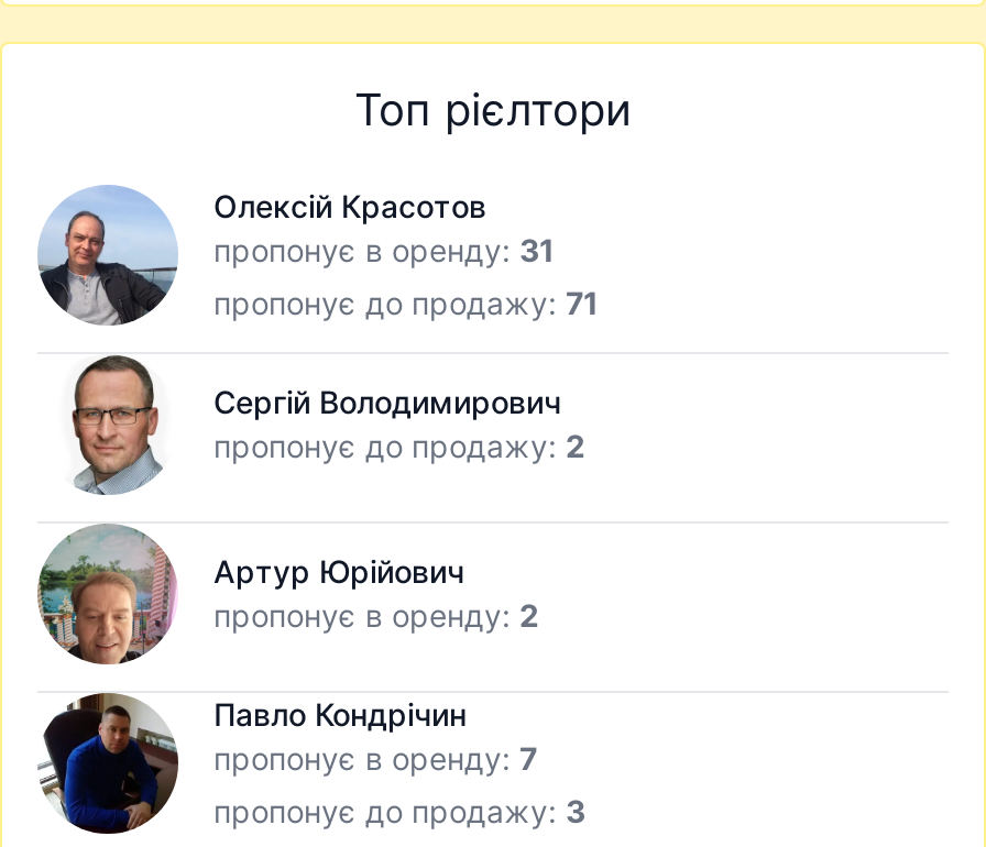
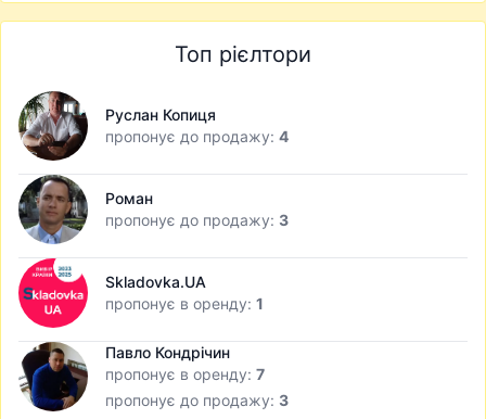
- [image]
- Олексій Красотов
- пропонує в оренду: 31
- пропонує до продажу: 71
+ [image]
+ Руслан Копиця
+ пропонує до продажу: 4

- [image]
- Сергій Володимирович
- пропонує до продажу: 2
+ [image]
+ Роман
+ пропонує до продажу: 3

- [image]
- Артур Юрійович
- пропонує в оренду: 2
+ [image]
+ Skladovka.UA
+ пропонує в оренду: 1
